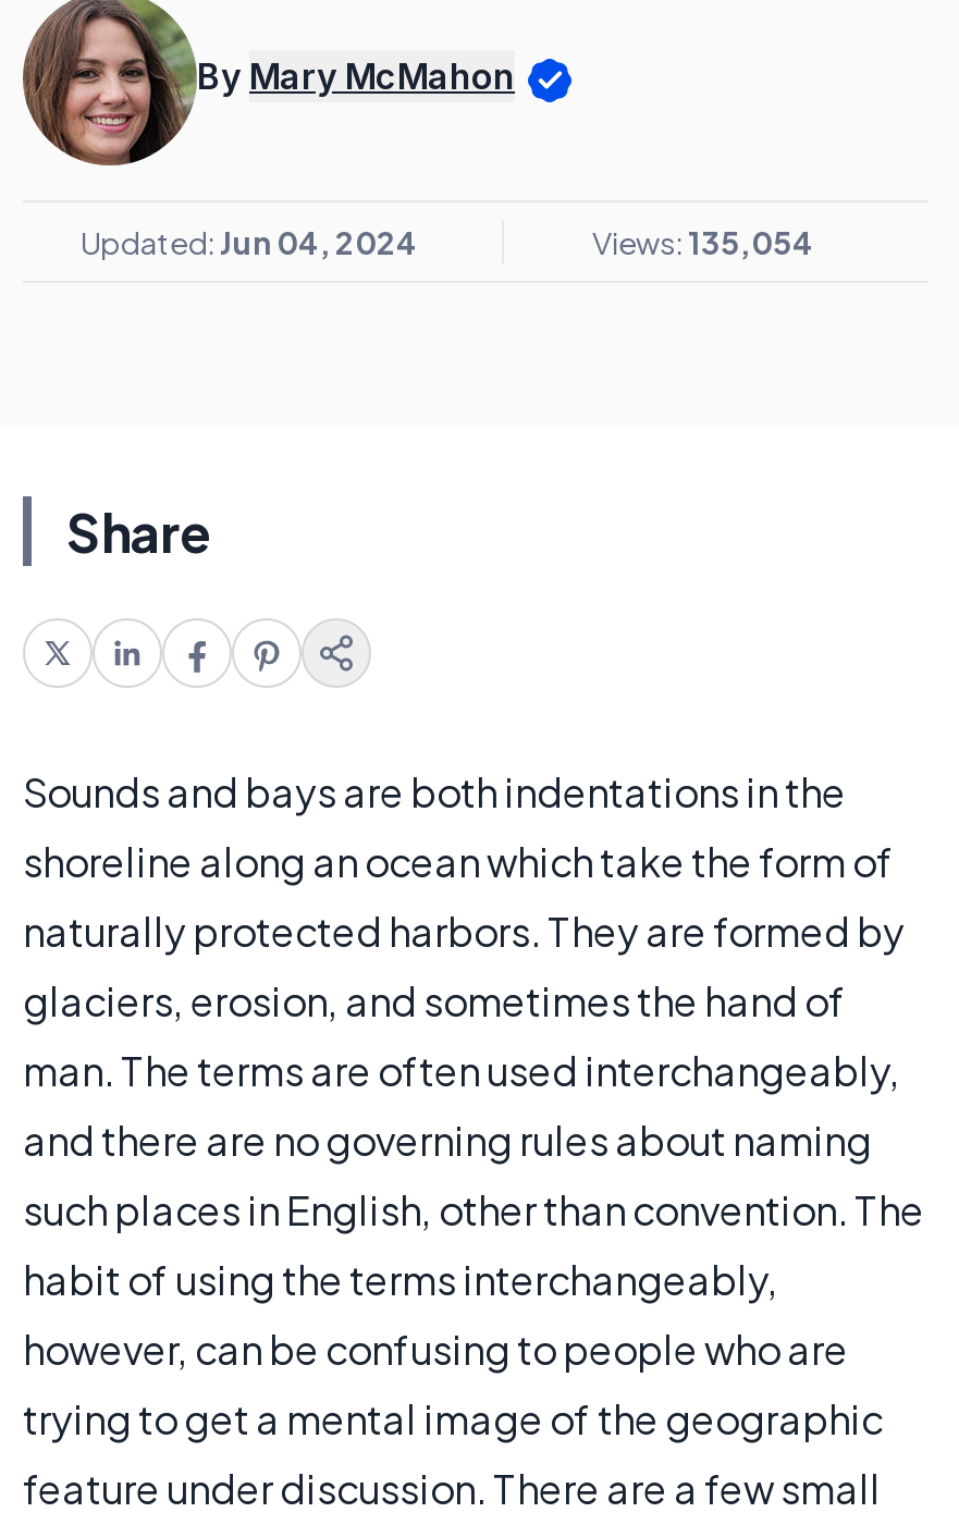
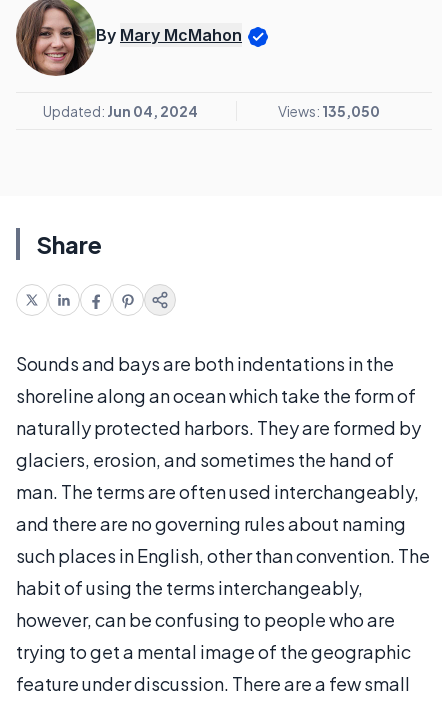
- Views: 135,054
+ Views: 135,050
